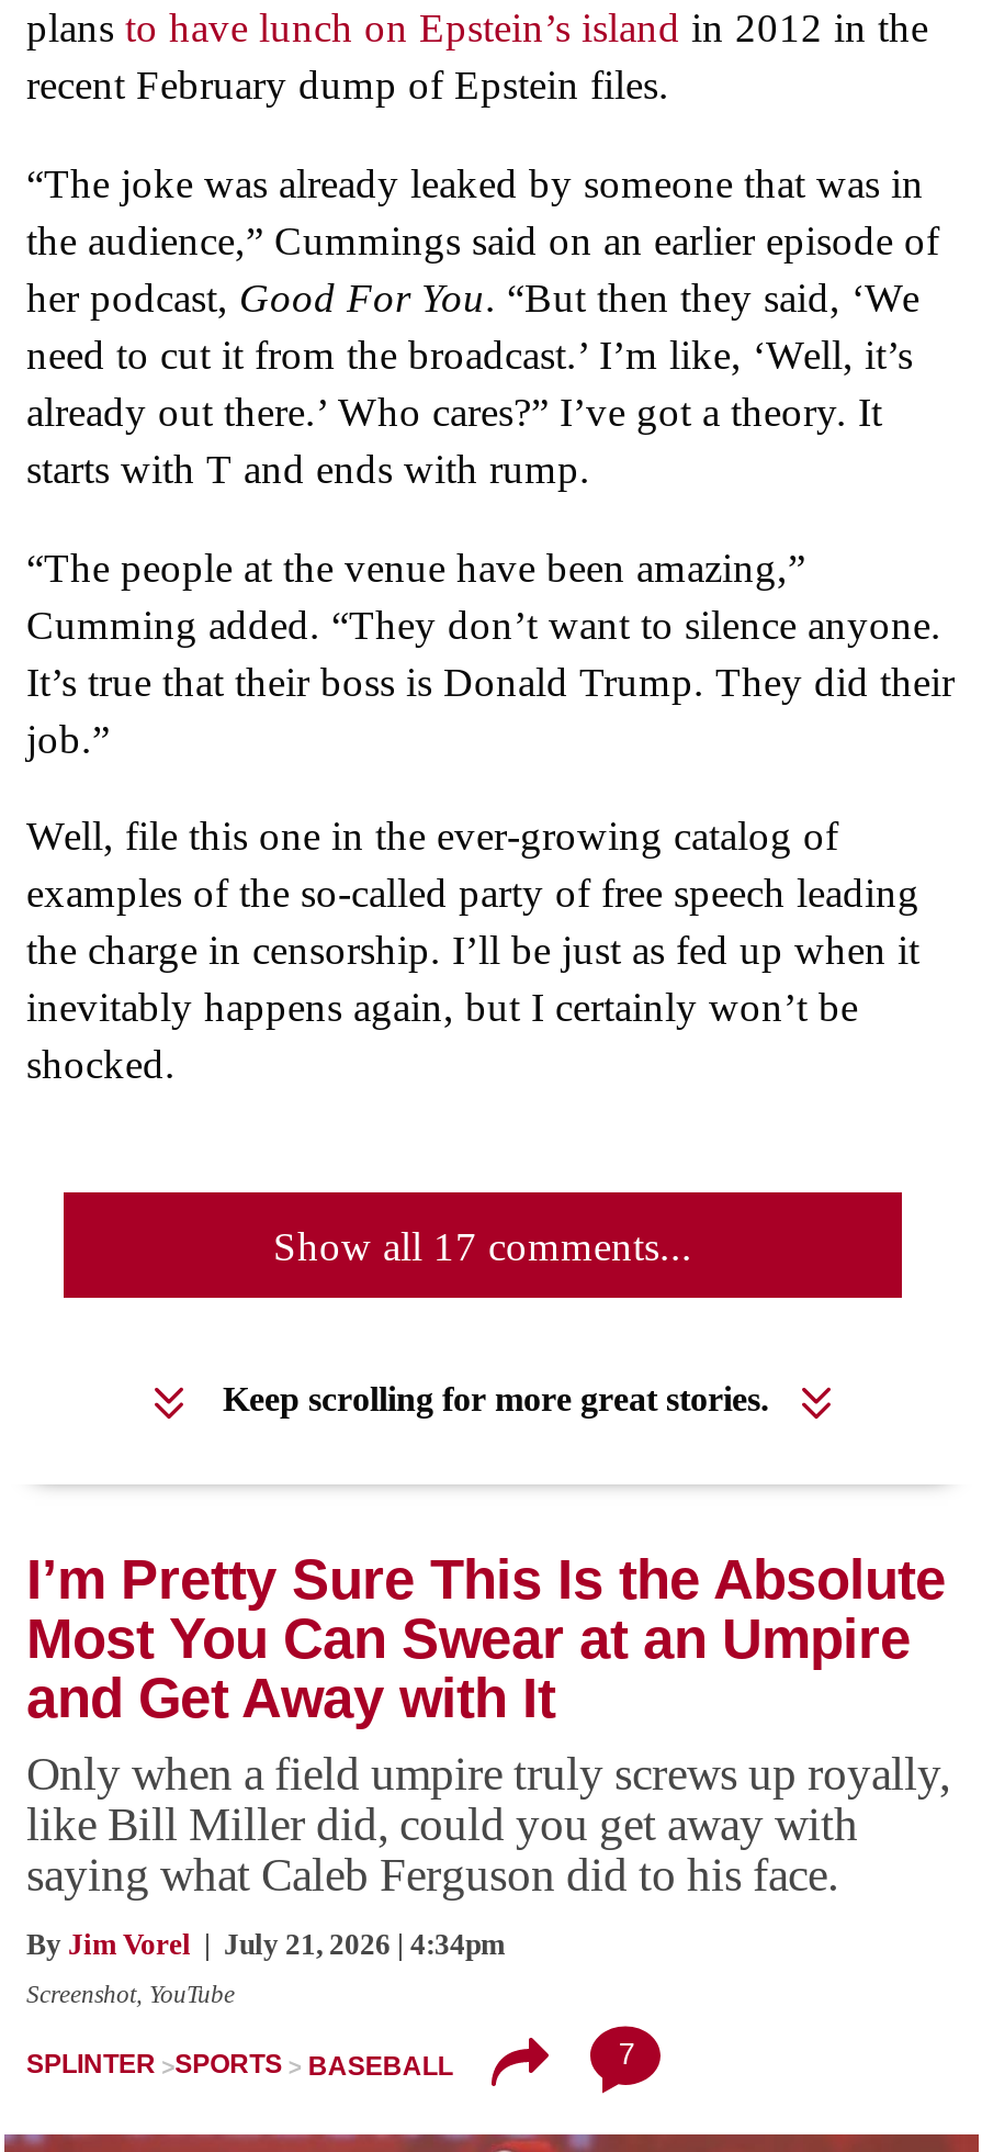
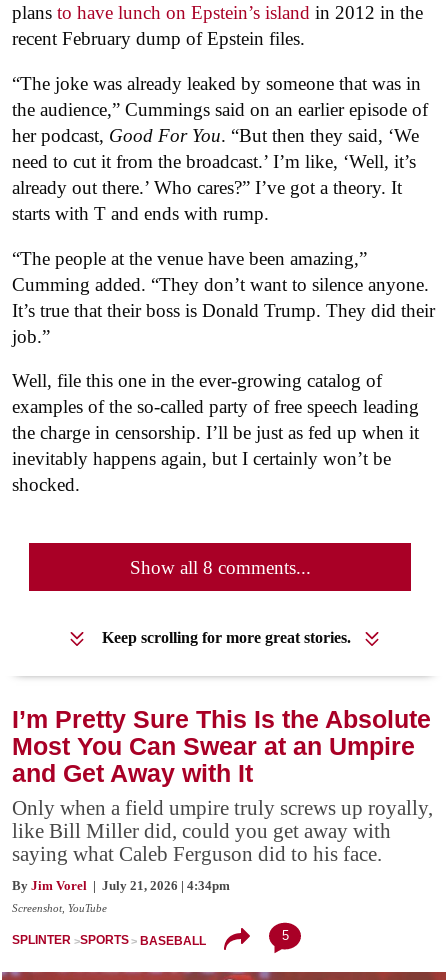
- Show all 17 comments...
+ Show all 8 comments...

- 7
+ 5
